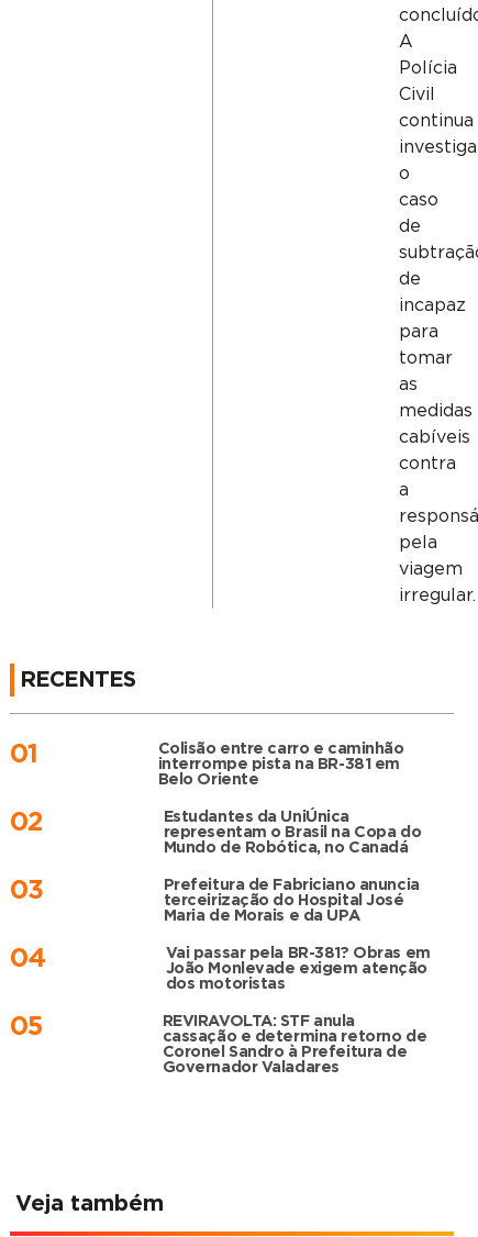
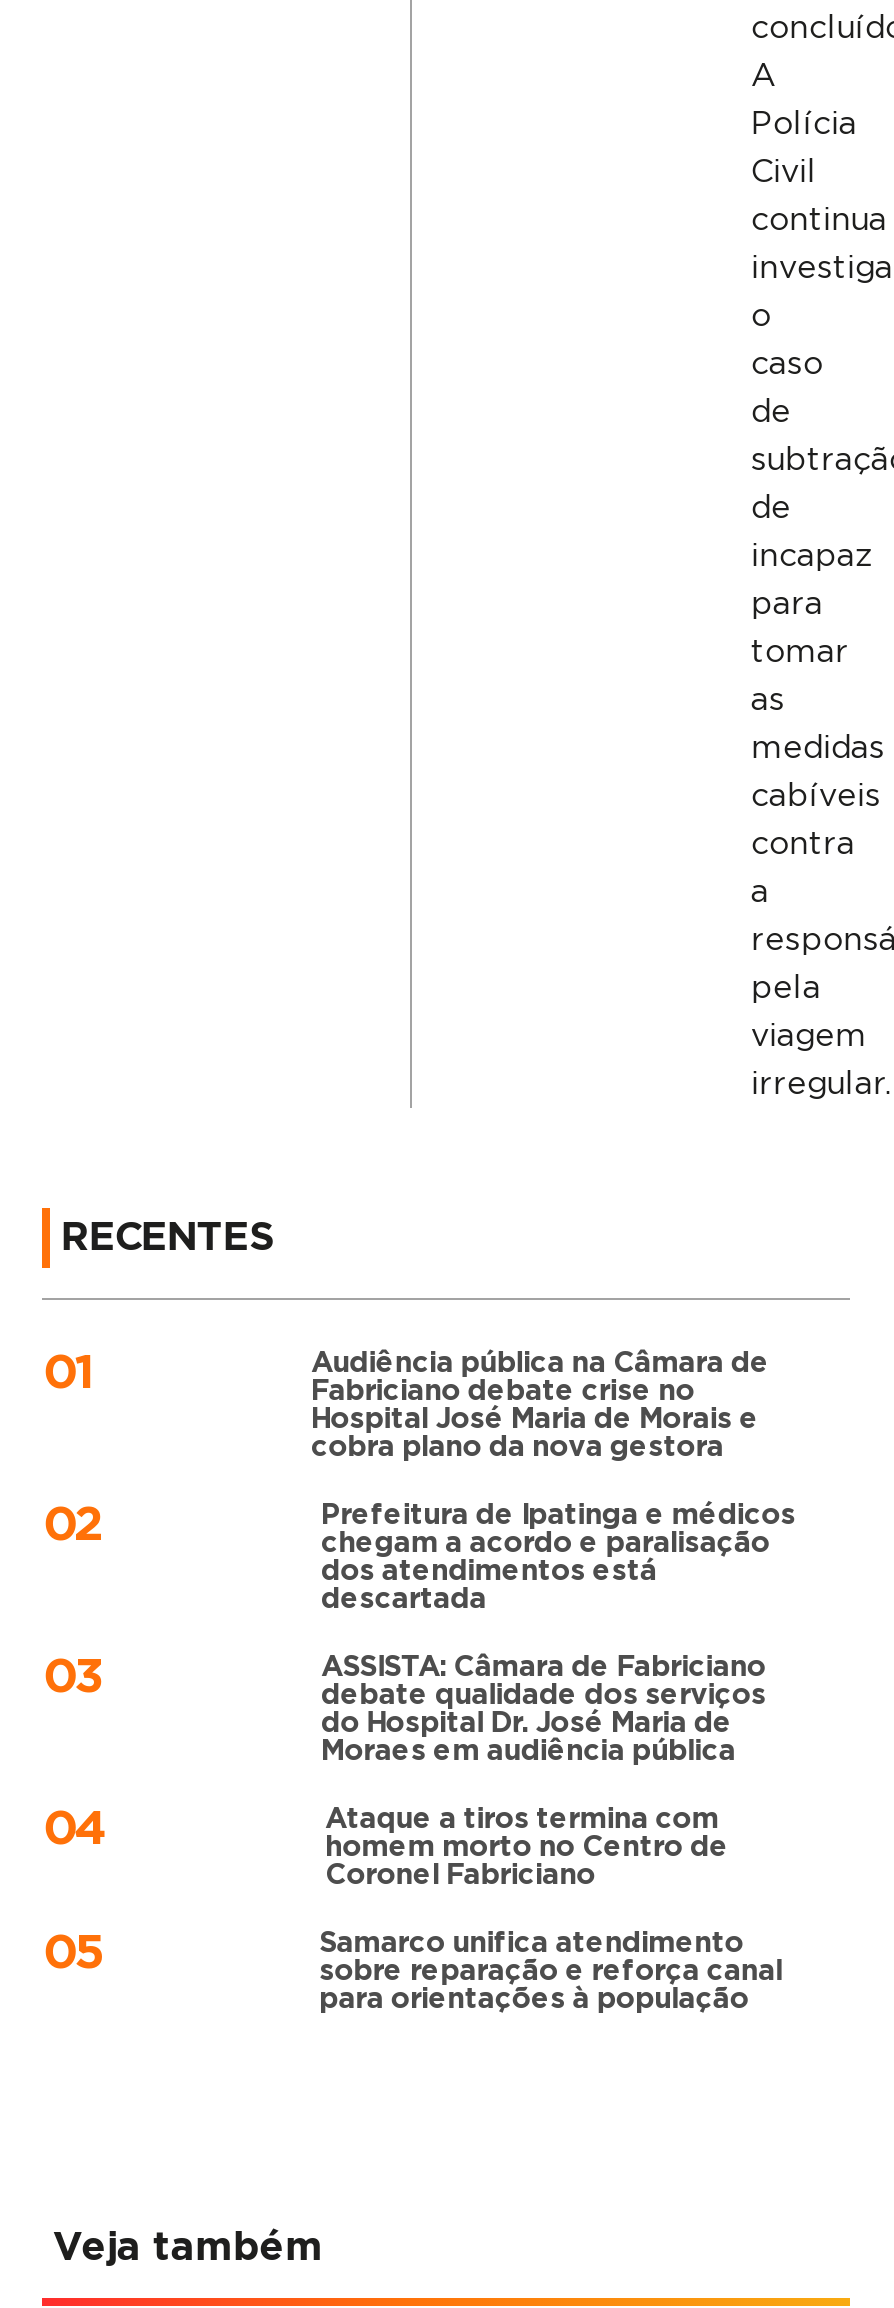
- Colisão entre carro e caminhão
- interrompe pista na BR-381 em
- Belo Oriente
+ Audiência pública na Câmara de
+ Fabriciano debate crise no
+ Hospital José Maria de Morais e
+ cobra plano da nova gestora

- Estudantes da UniÚnica
- representam o Brasil na Copa do
- Mundo de Robótica, no Canadá
+ Prefeitura de Ipatinga e médicos
+ chegam a acordo e paralisação
+ dos atendimentos está
+ descartada

- Prefeitura de Fabriciano anuncia
- terceirização do Hospital José
- Maria de Morais e da UPA
+ ASSISTA: Câmara de Fabriciano
+ debate qualidade dos serviços
+ do Hospital Dr. José Maria de
+ Moraes em audiência pública

- Vai passar pela BR-381? Obras em
- João Monlevade exigem atenção
- dos motoristas
+ Ataque a tiros termina com
+ homem morto no Centro de
+ Coronel Fabriciano

- REVIRAVOLTA: STF anula
- cassação e determina retorno de
- Coronel Sandro à Prefeitura de
- Governador Valadares
+ Samarco unifica atendimento
+ sobre reparação e reforça canal
+ para orientações à população
